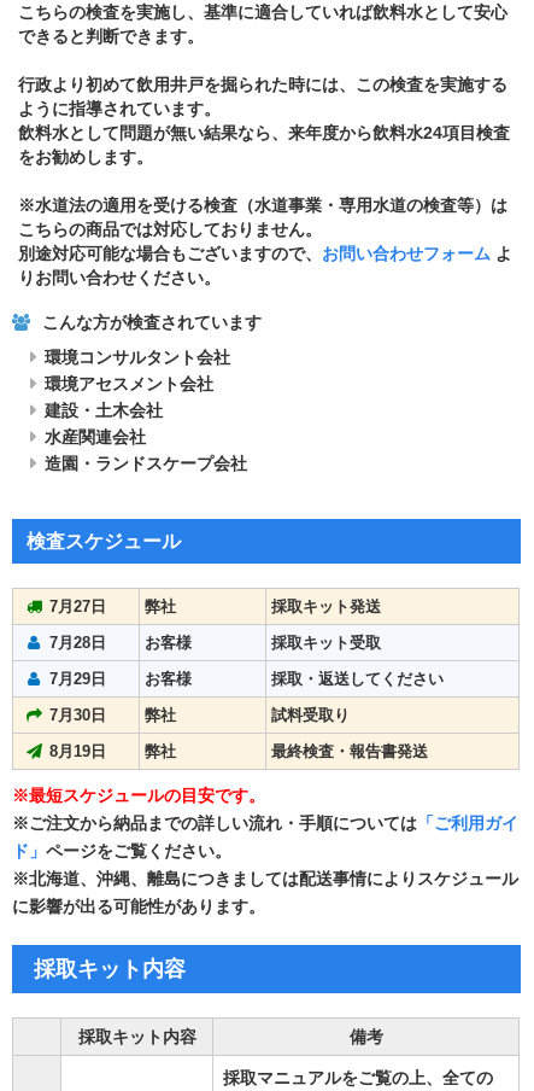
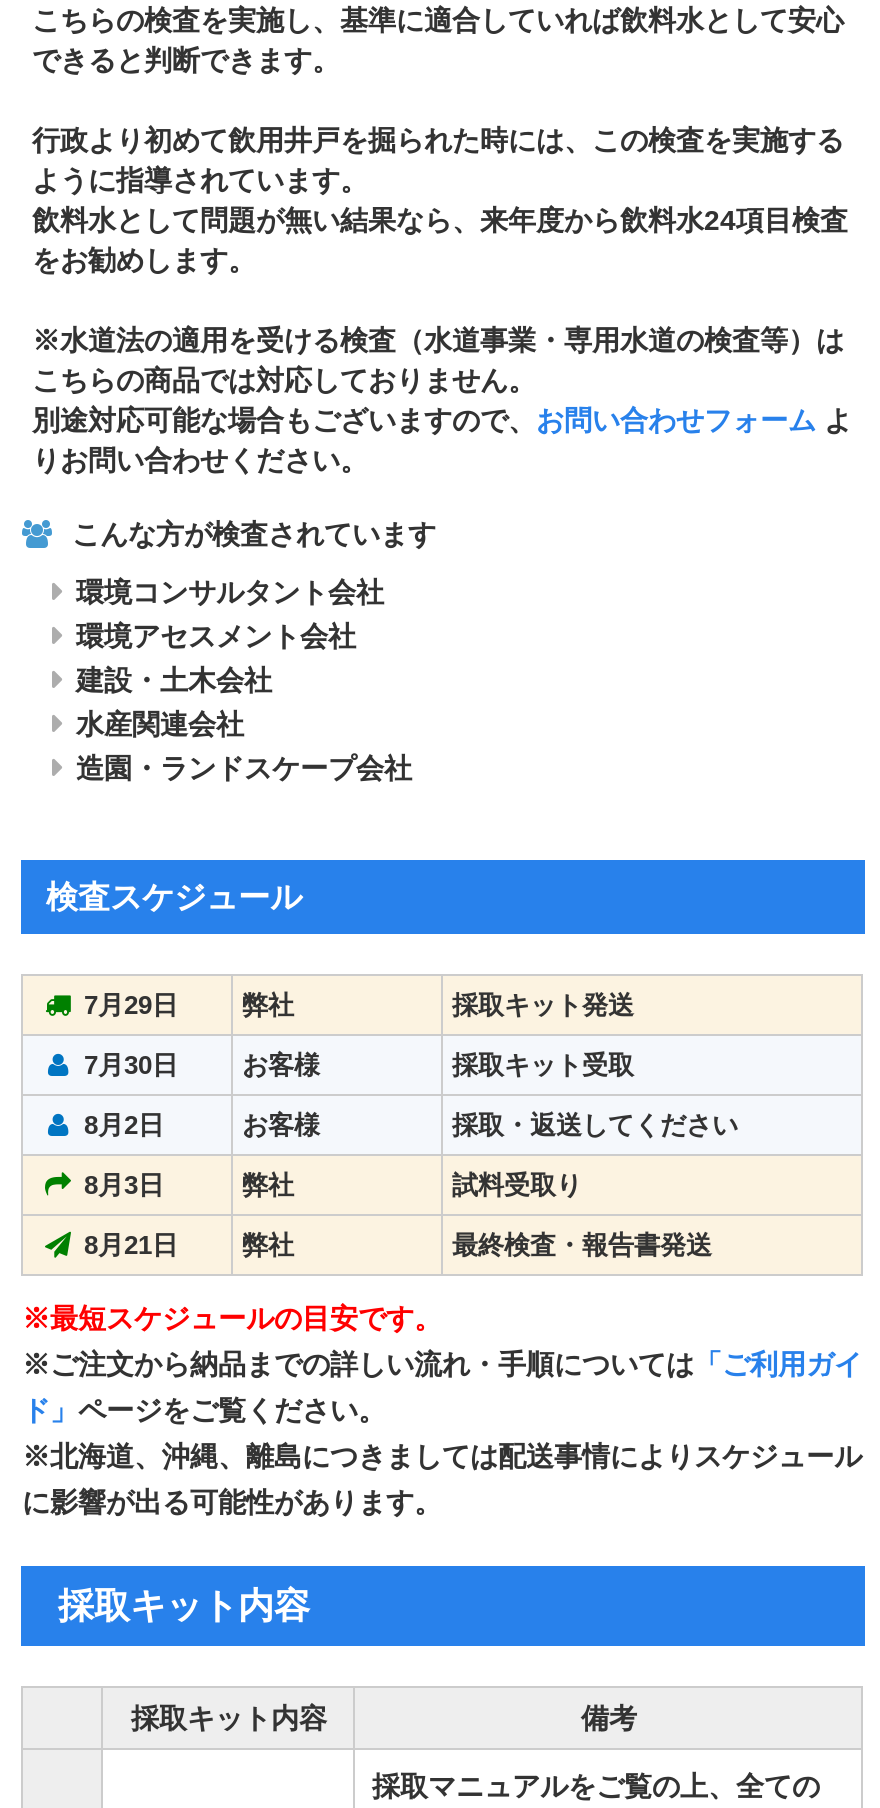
- 7月27日
+ 7月29日

- 7月28日
+ 7月30日

- 7月29日
+ 8月2日

- 7月30日
+ 8月3日

- 8月19日
+ 8月21日
